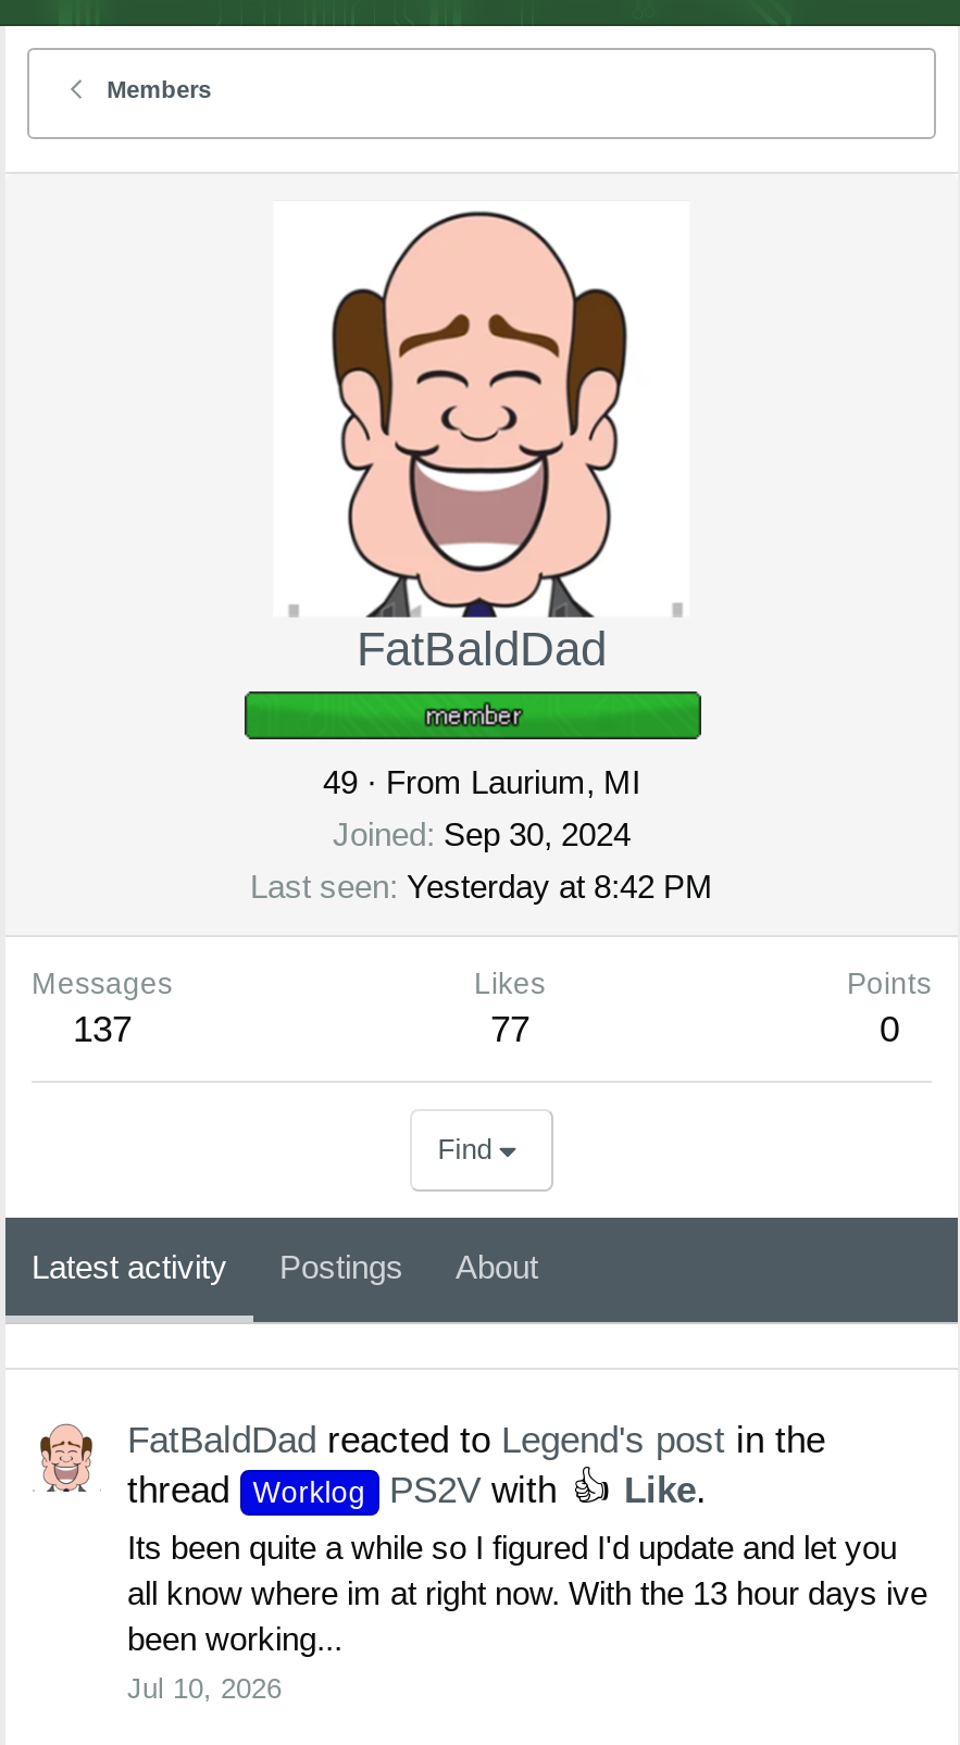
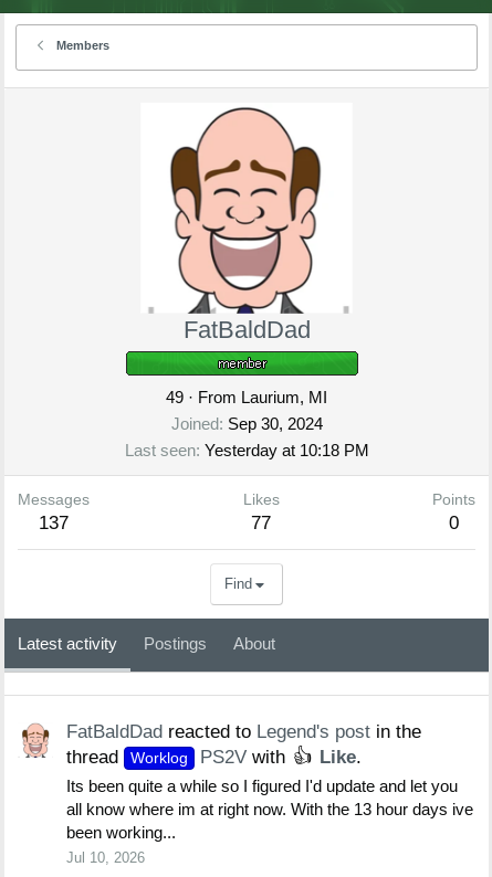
- Last seen Yesterday at 8:42 PM
+ Last seen Yesterday at 10:18 PM
